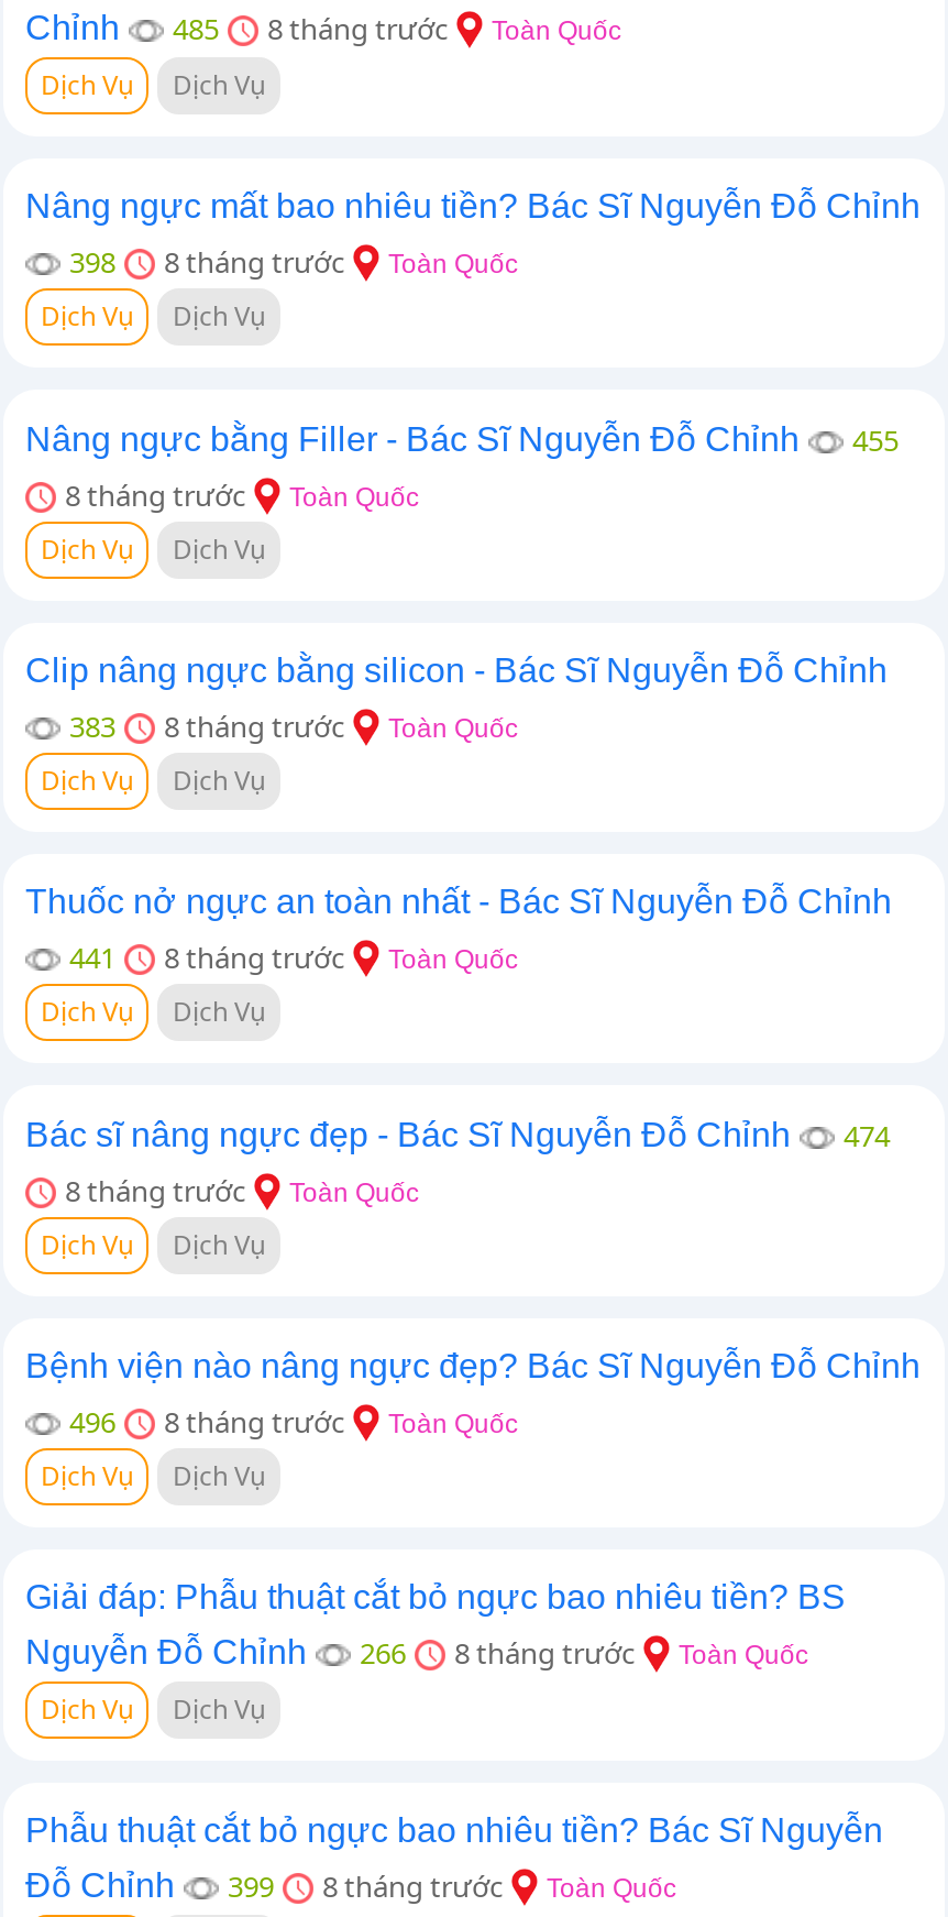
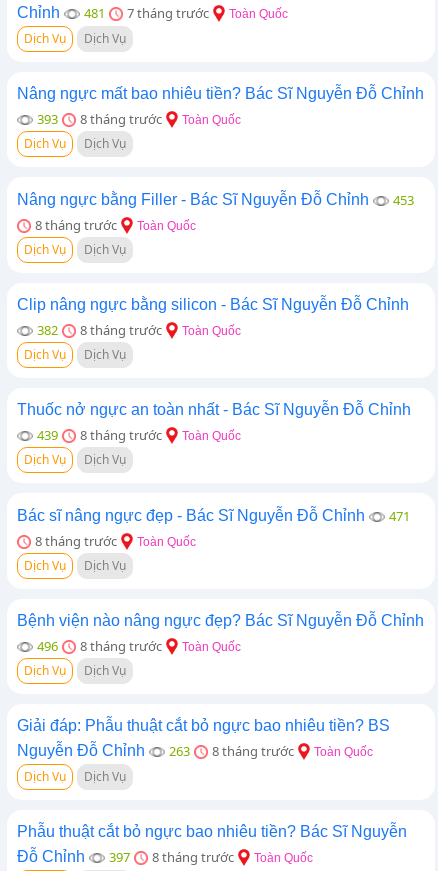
- 485
+ 481

- 8 tháng trước
+ 7 tháng trước

- 398 8 tháng trước Toàn Quốc
+ 393 8 tháng trước Toàn Quốc

- Nâng ngực bằng Filler - Bác Sĩ Nguyễn Đỗ Chỉnh 455
+ Nâng ngực bằng Filler - Bác Sĩ Nguyễn Đỗ Chỉnh 453

- 383 8 tháng trước Toàn Quốc
+ 382 8 tháng trước Toàn Quốc

- 441 8 tháng trước Toàn Quốc
+ 439 8 tháng trước Toàn Quốc

- Bác sĩ nâng ngực đẹp - Bác Sĩ Nguyễn Đỗ Chỉnh 474
+ Bác sĩ nâng ngực đẹp - Bác Sĩ Nguyễn Đỗ Chỉnh 471

- Nguyễn Đỗ Chỉnh 266 8 tháng trước Toàn Quốc
+ Nguyễn Đỗ Chỉnh 263 8 tháng trước Toàn Quốc

- Đỗ Chỉnh 399 8 tháng trước Toàn Quốc
+ Đỗ Chỉnh 397 8 tháng trước Toàn Quốc
